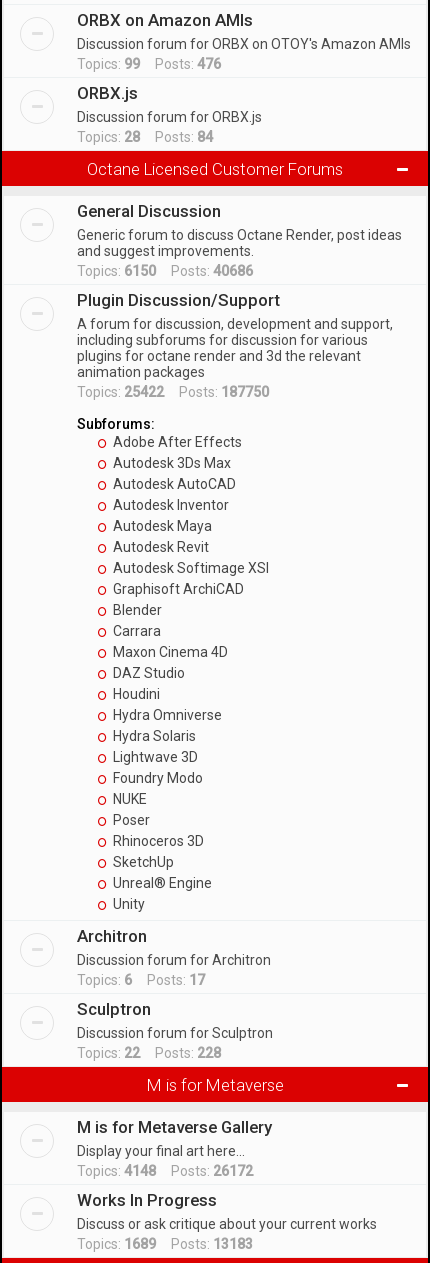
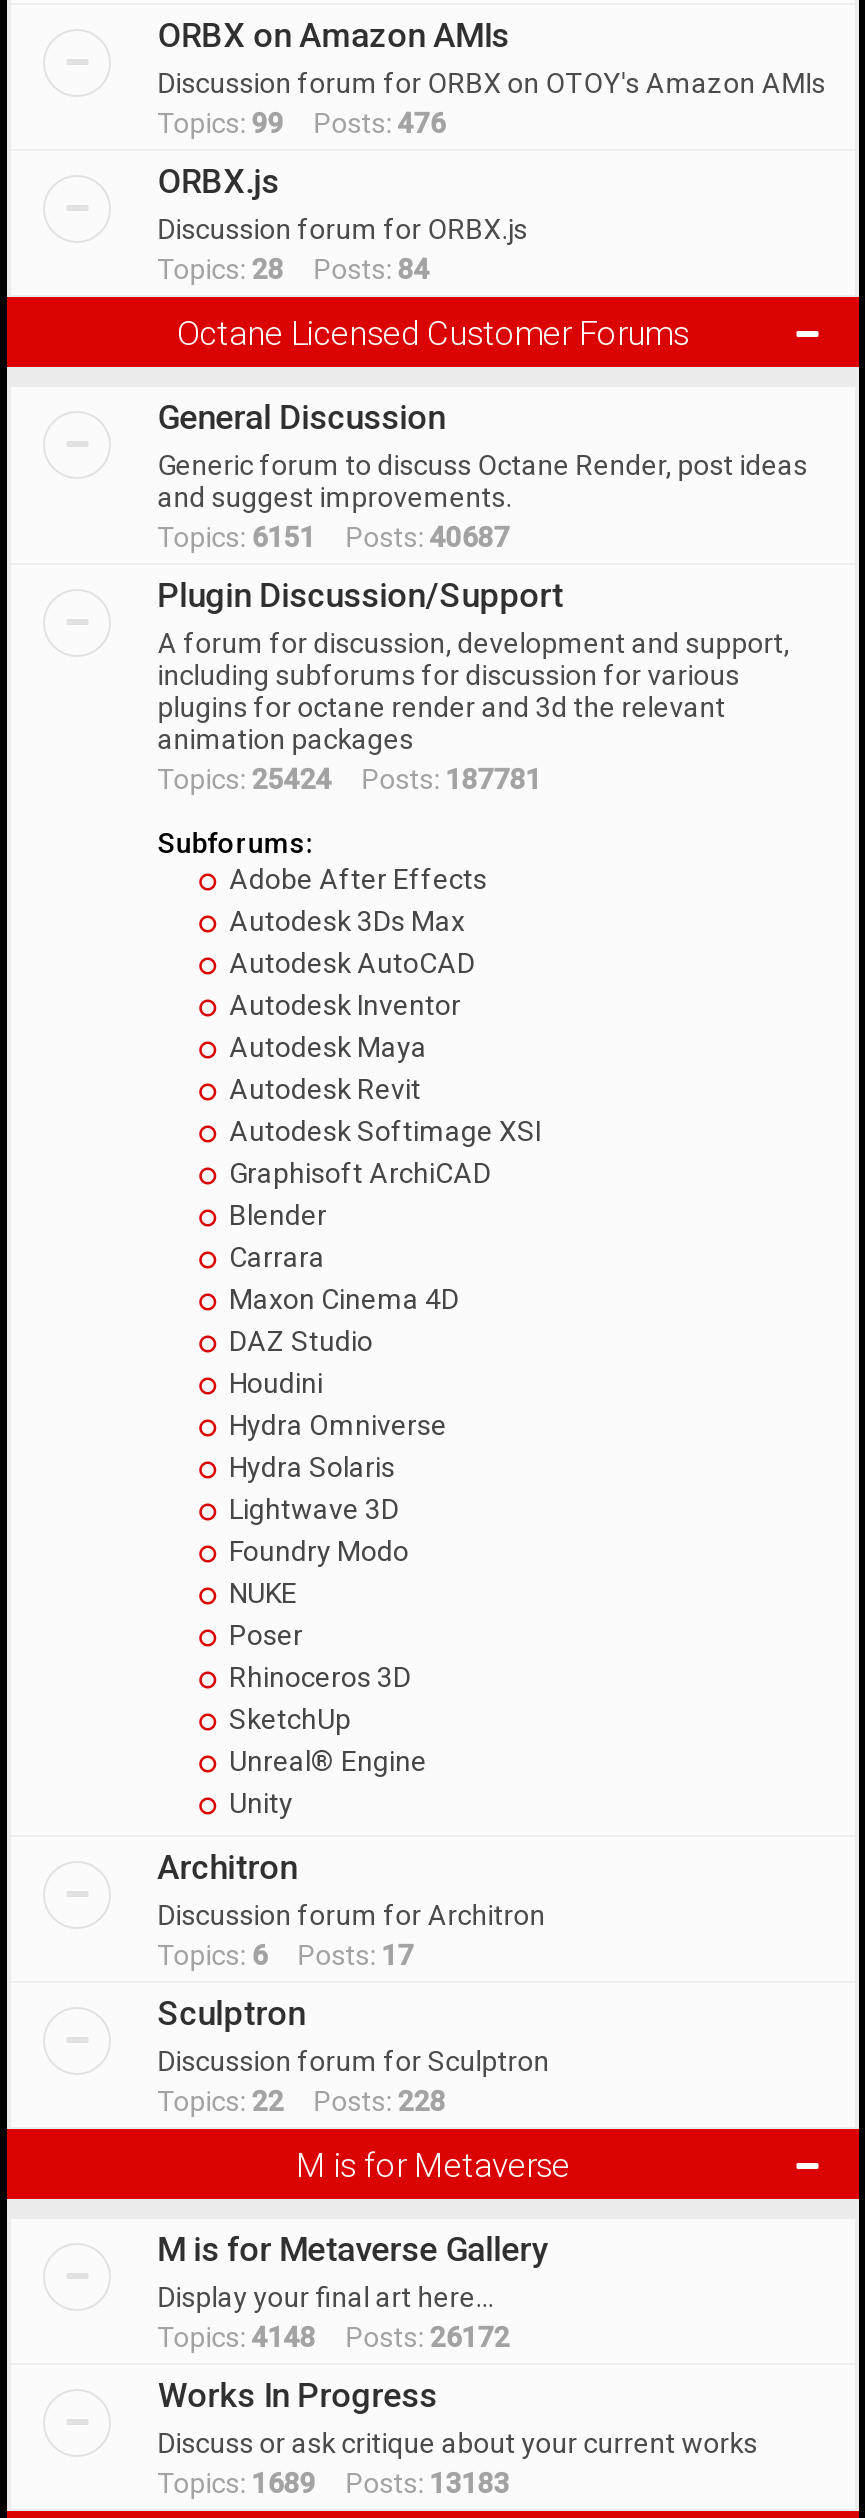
- Topics: 6150 Posts: 40686
+ Topics: 6151 Posts: 40687

- Topics: 25422 Posts: 187750
+ Topics: 25424 Posts: 187781
